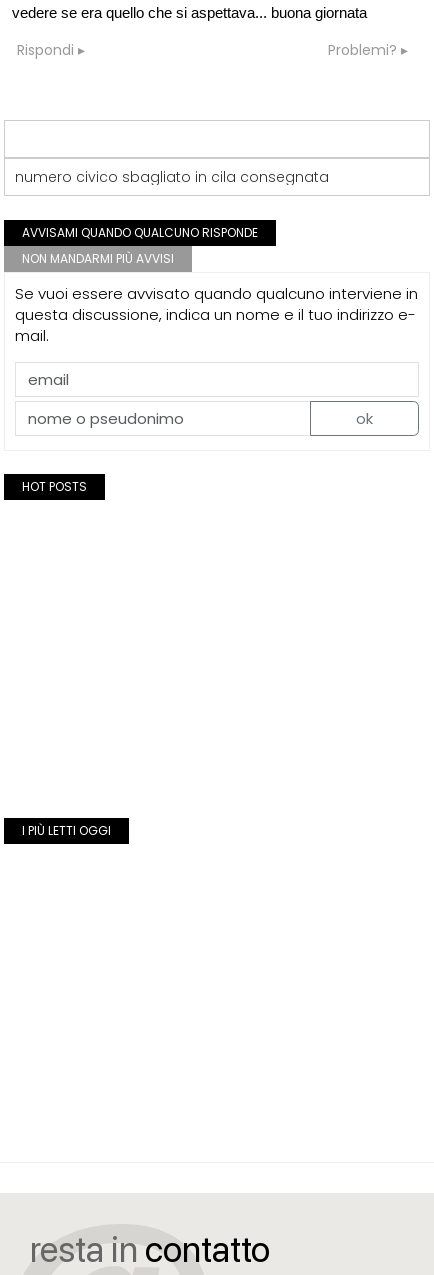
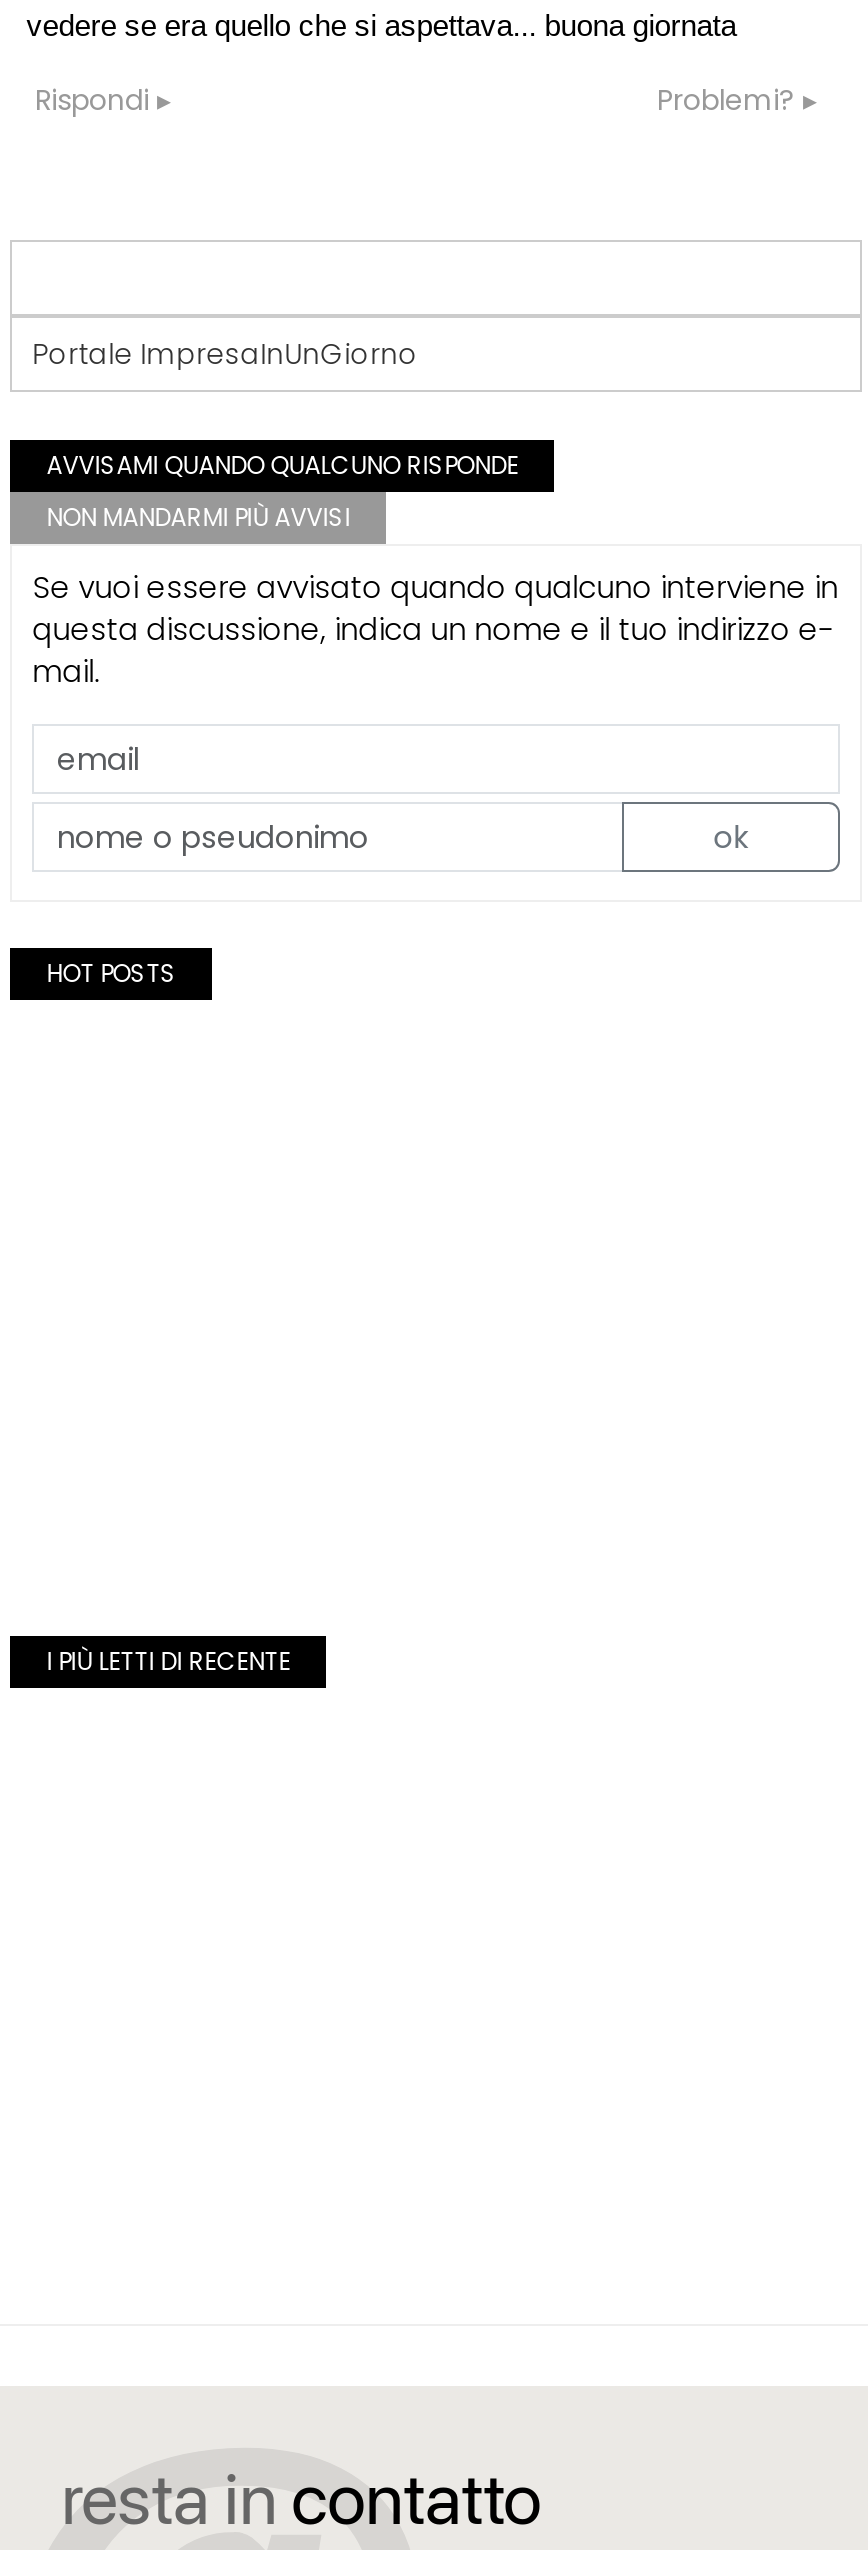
- numero civico sbagliato in cila consegnata
+ Portale ImpresaInUnGiorno

- I PIÙ LETTI OGGI
+ I PIÙ LETTI DI RECENTE
